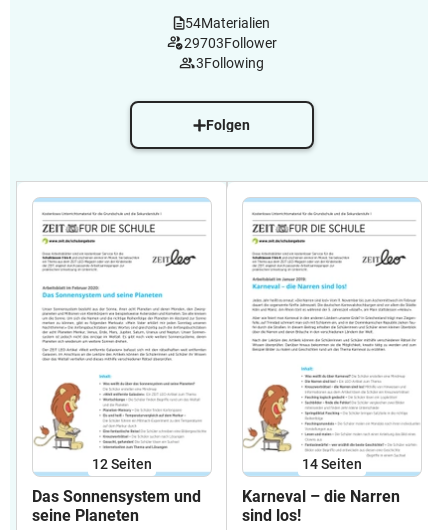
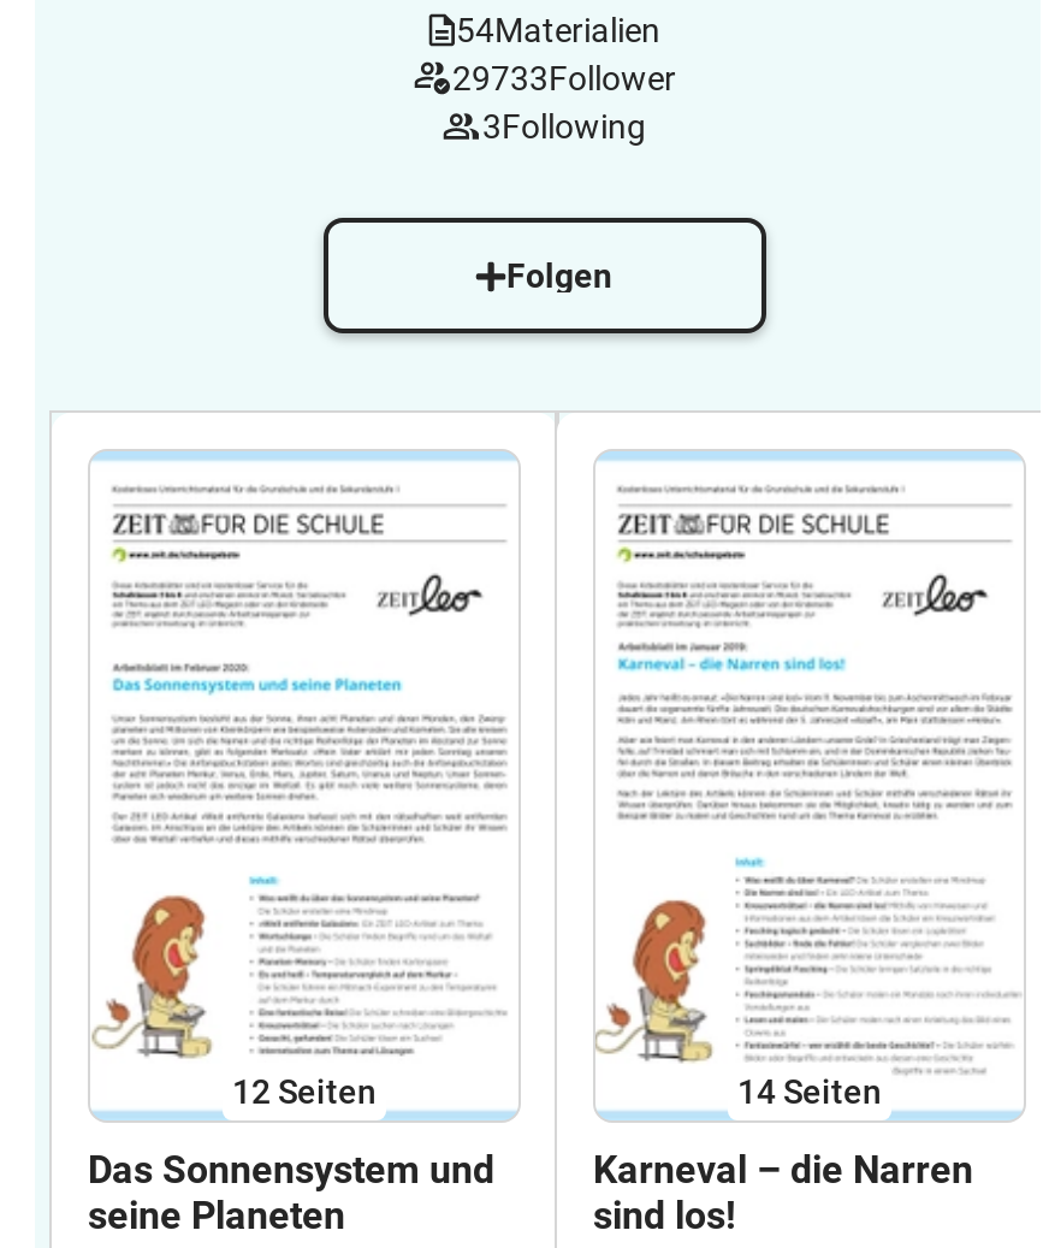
- 29703Follower
+ 29733Follower
